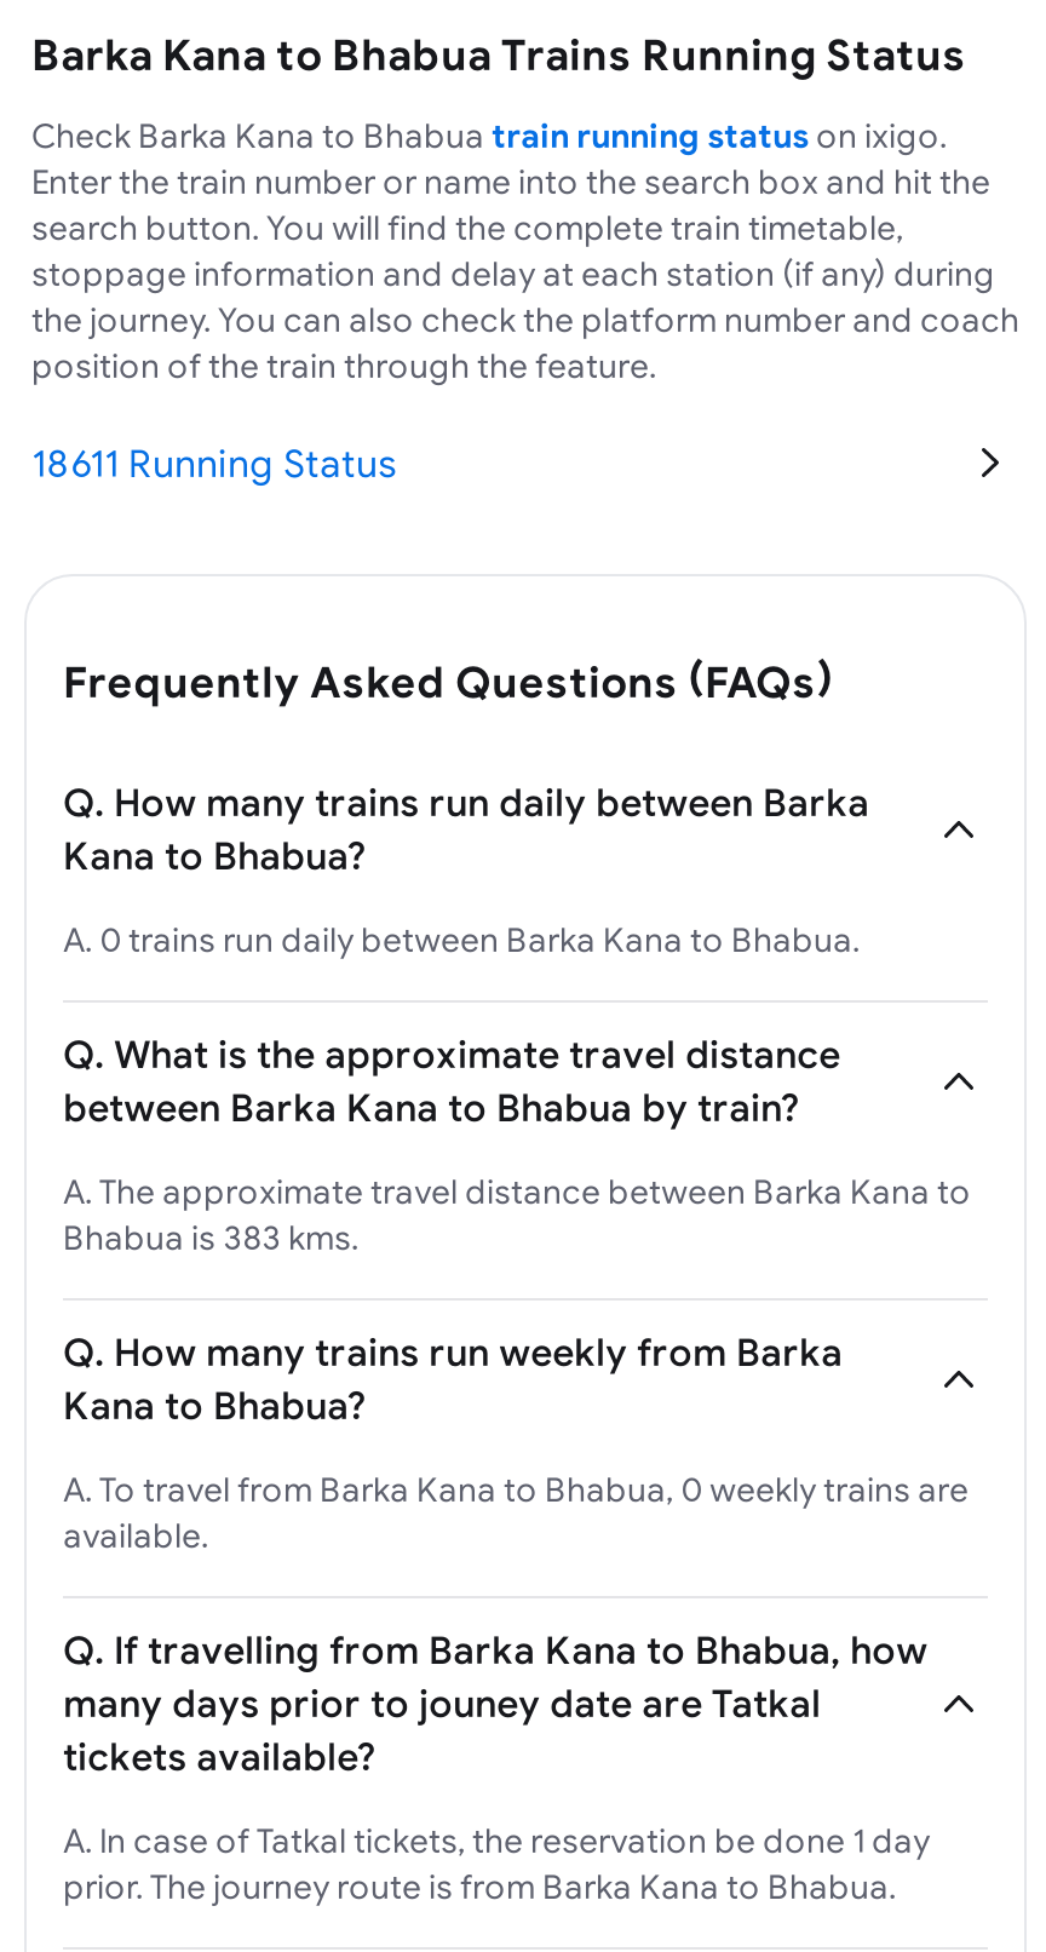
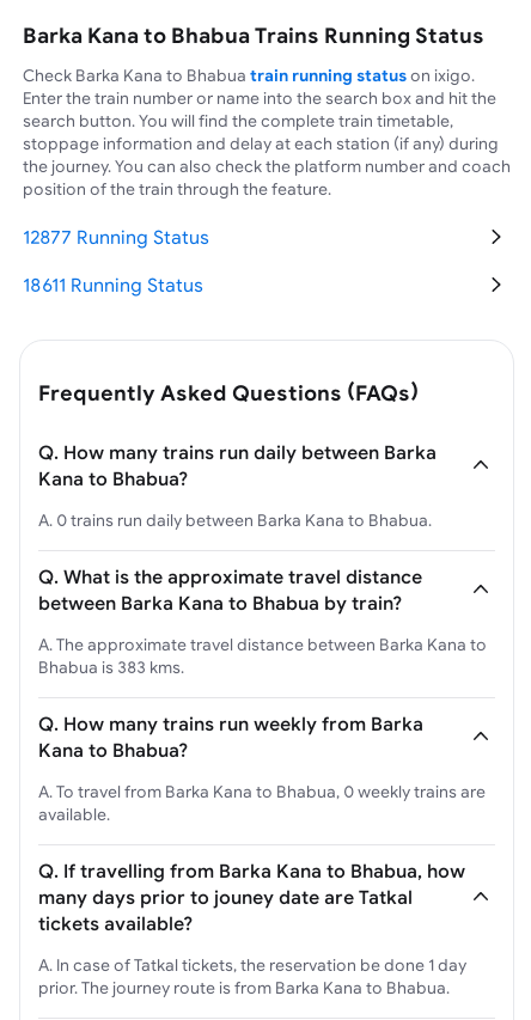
+ 12877 Running Status
